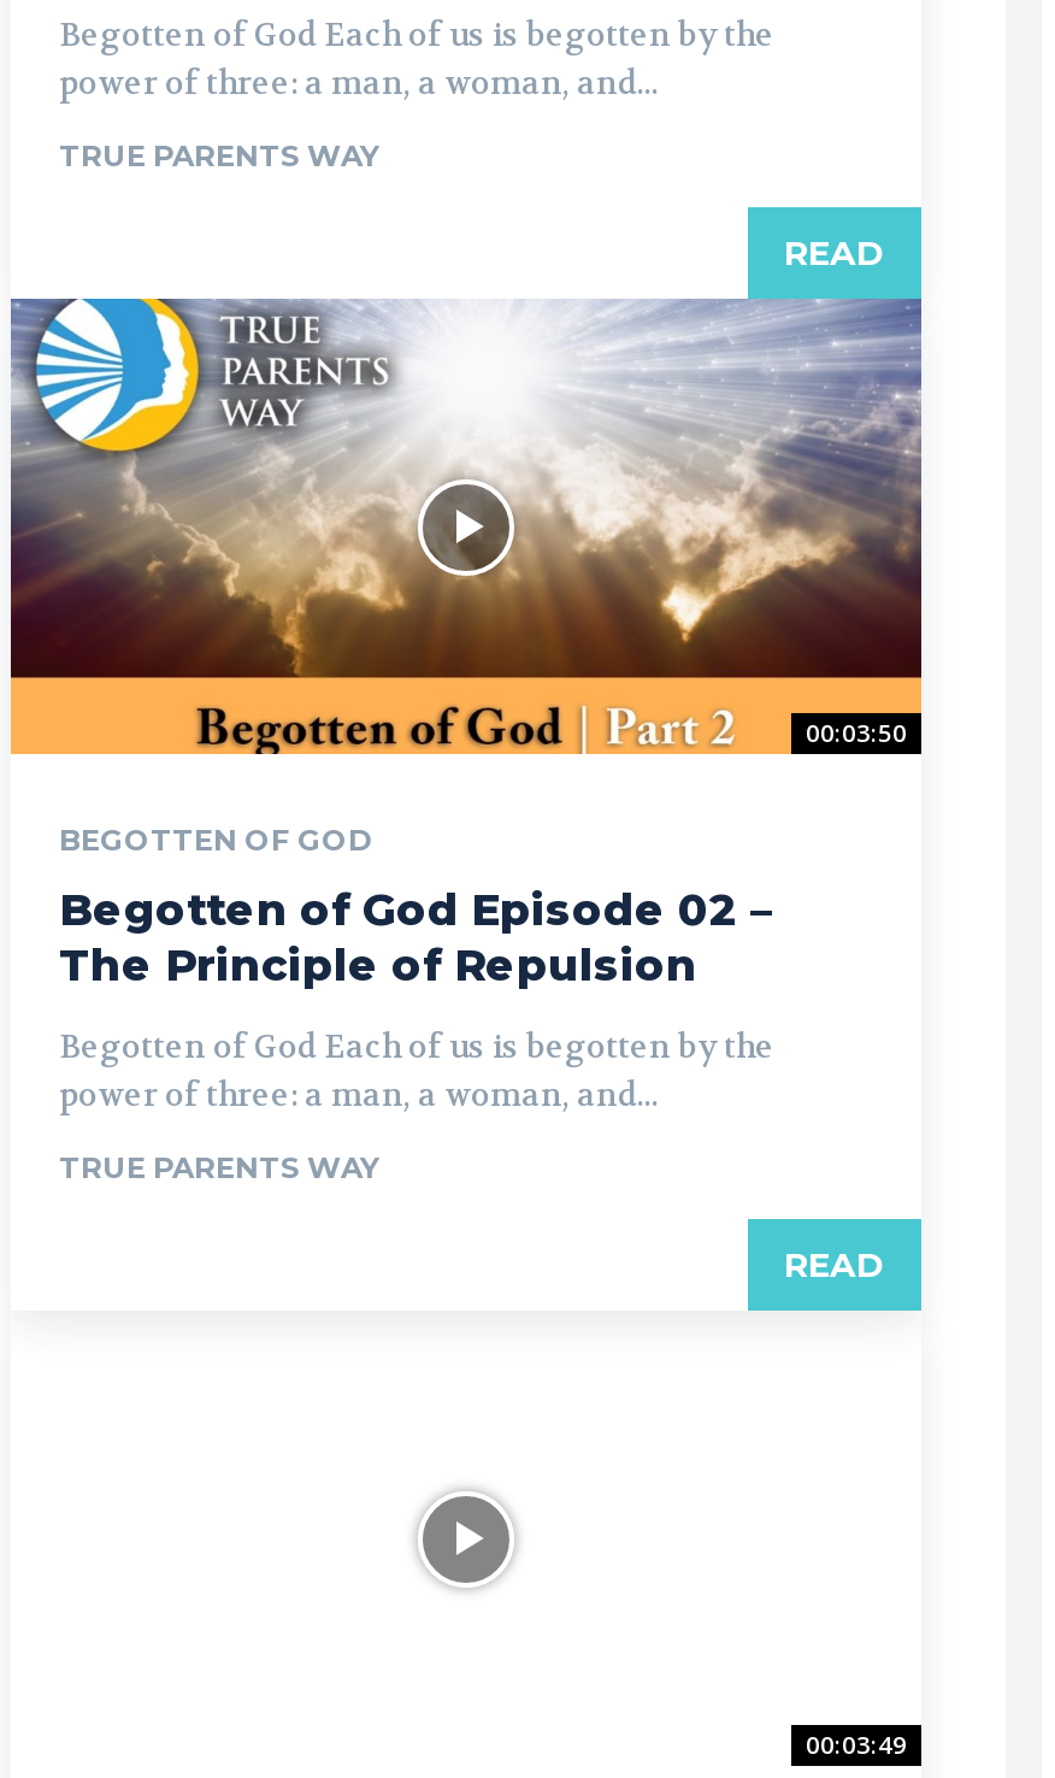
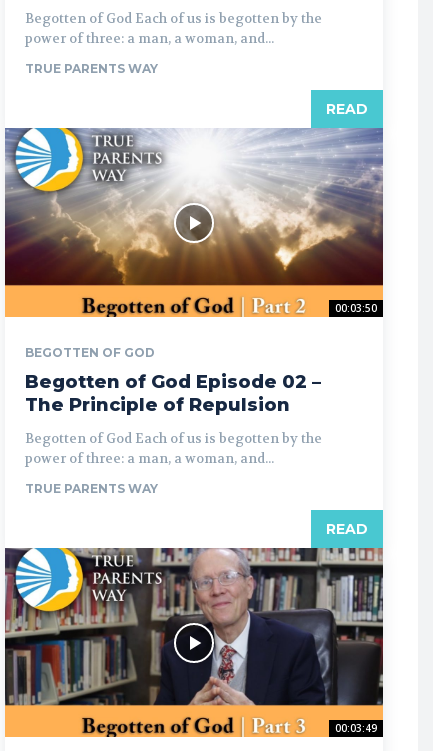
+ [image]
